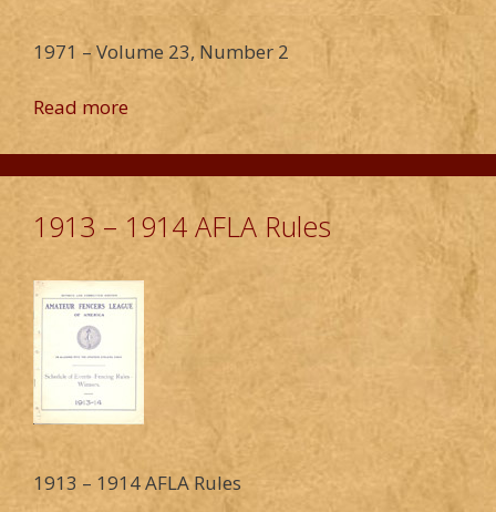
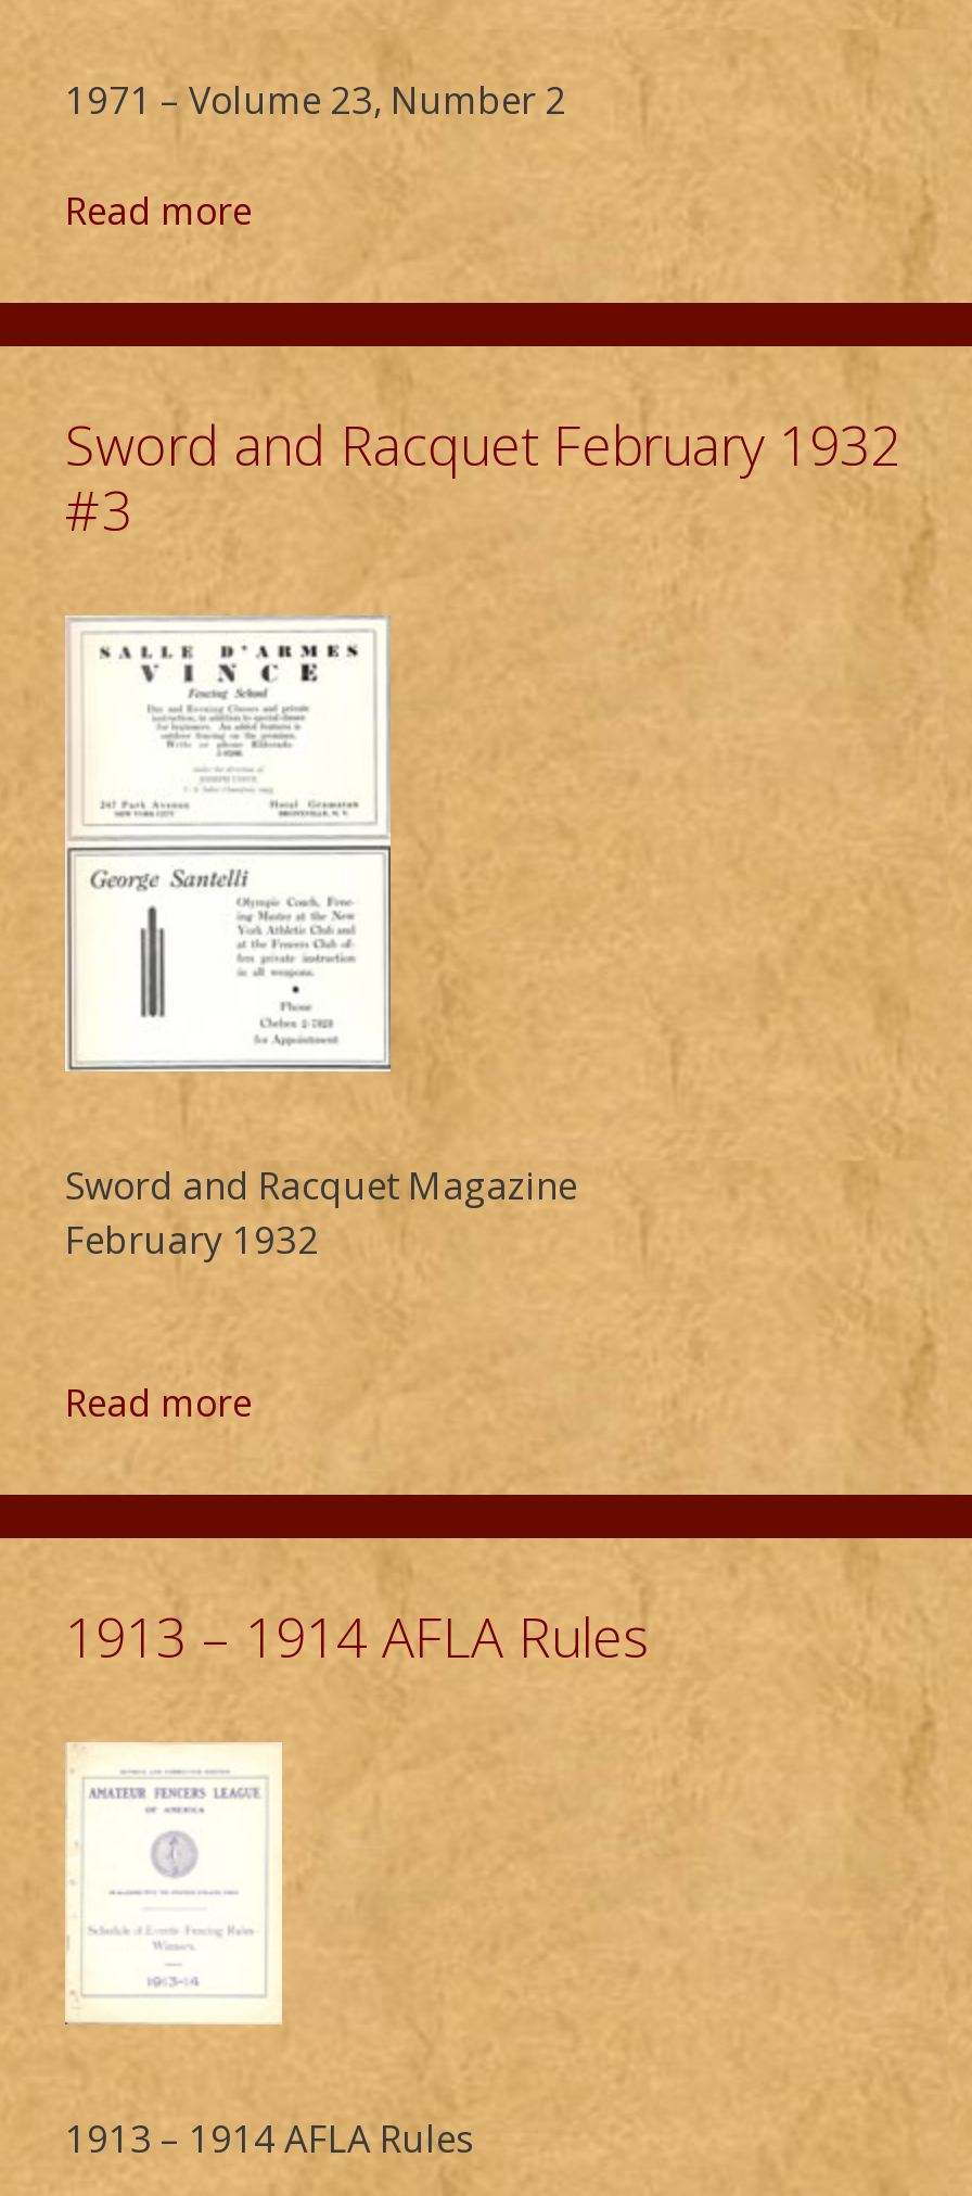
+ Sword and Racquet February 1932
+ #3

+ Sword and Racquet Magazine
+ February 1932
+ Read more

+ [image]
